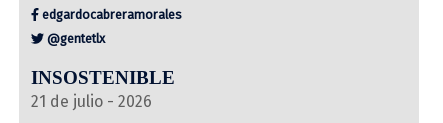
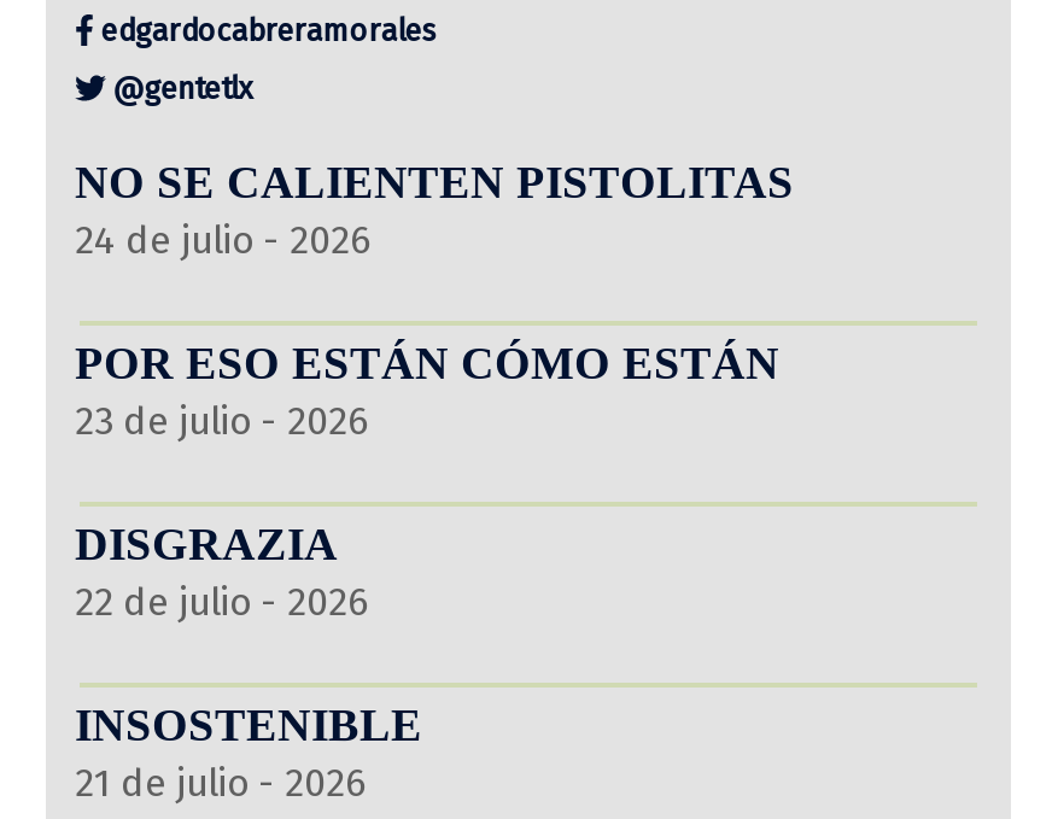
+ NO SE CALIENTEN PISTOLITAS
+ 24 de julio - 2026
+ POR ESO ESTÁN CÓMO ESTÁN
+ 23 de julio - 2026
+ DISGRAZIA
+ 22 de julio - 2026
